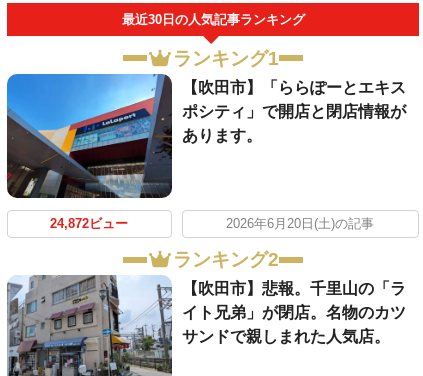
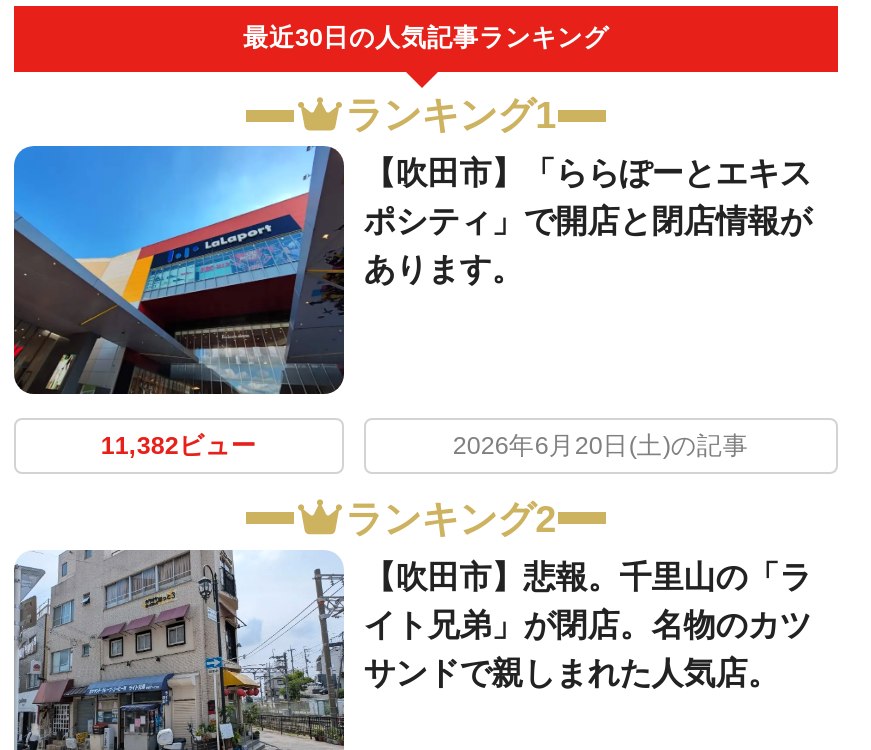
- 24,872ビュー
+ 11,382ビュー
